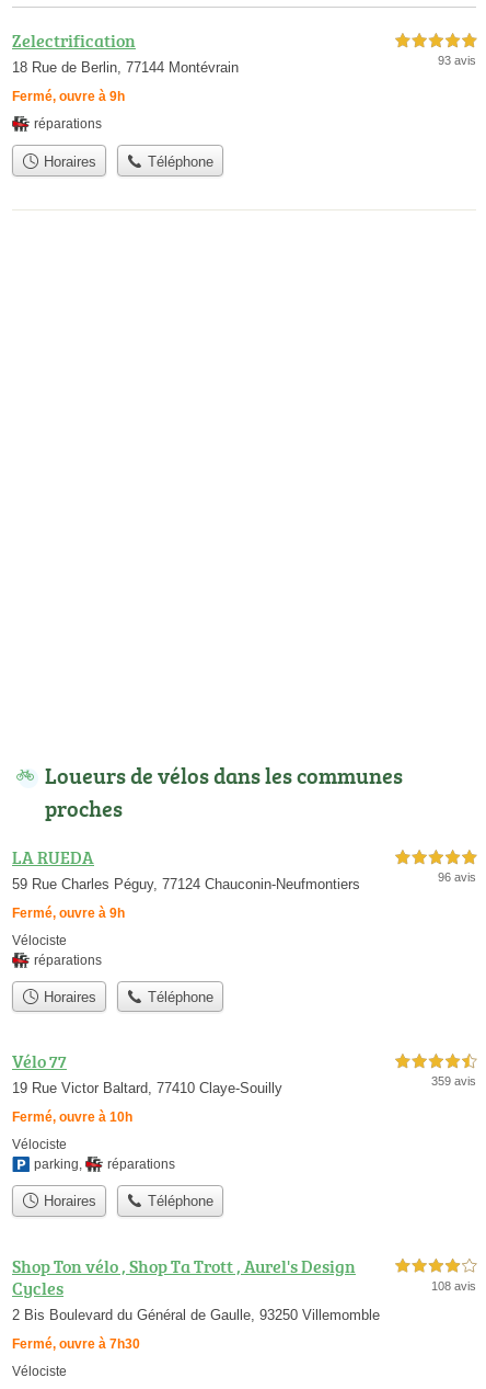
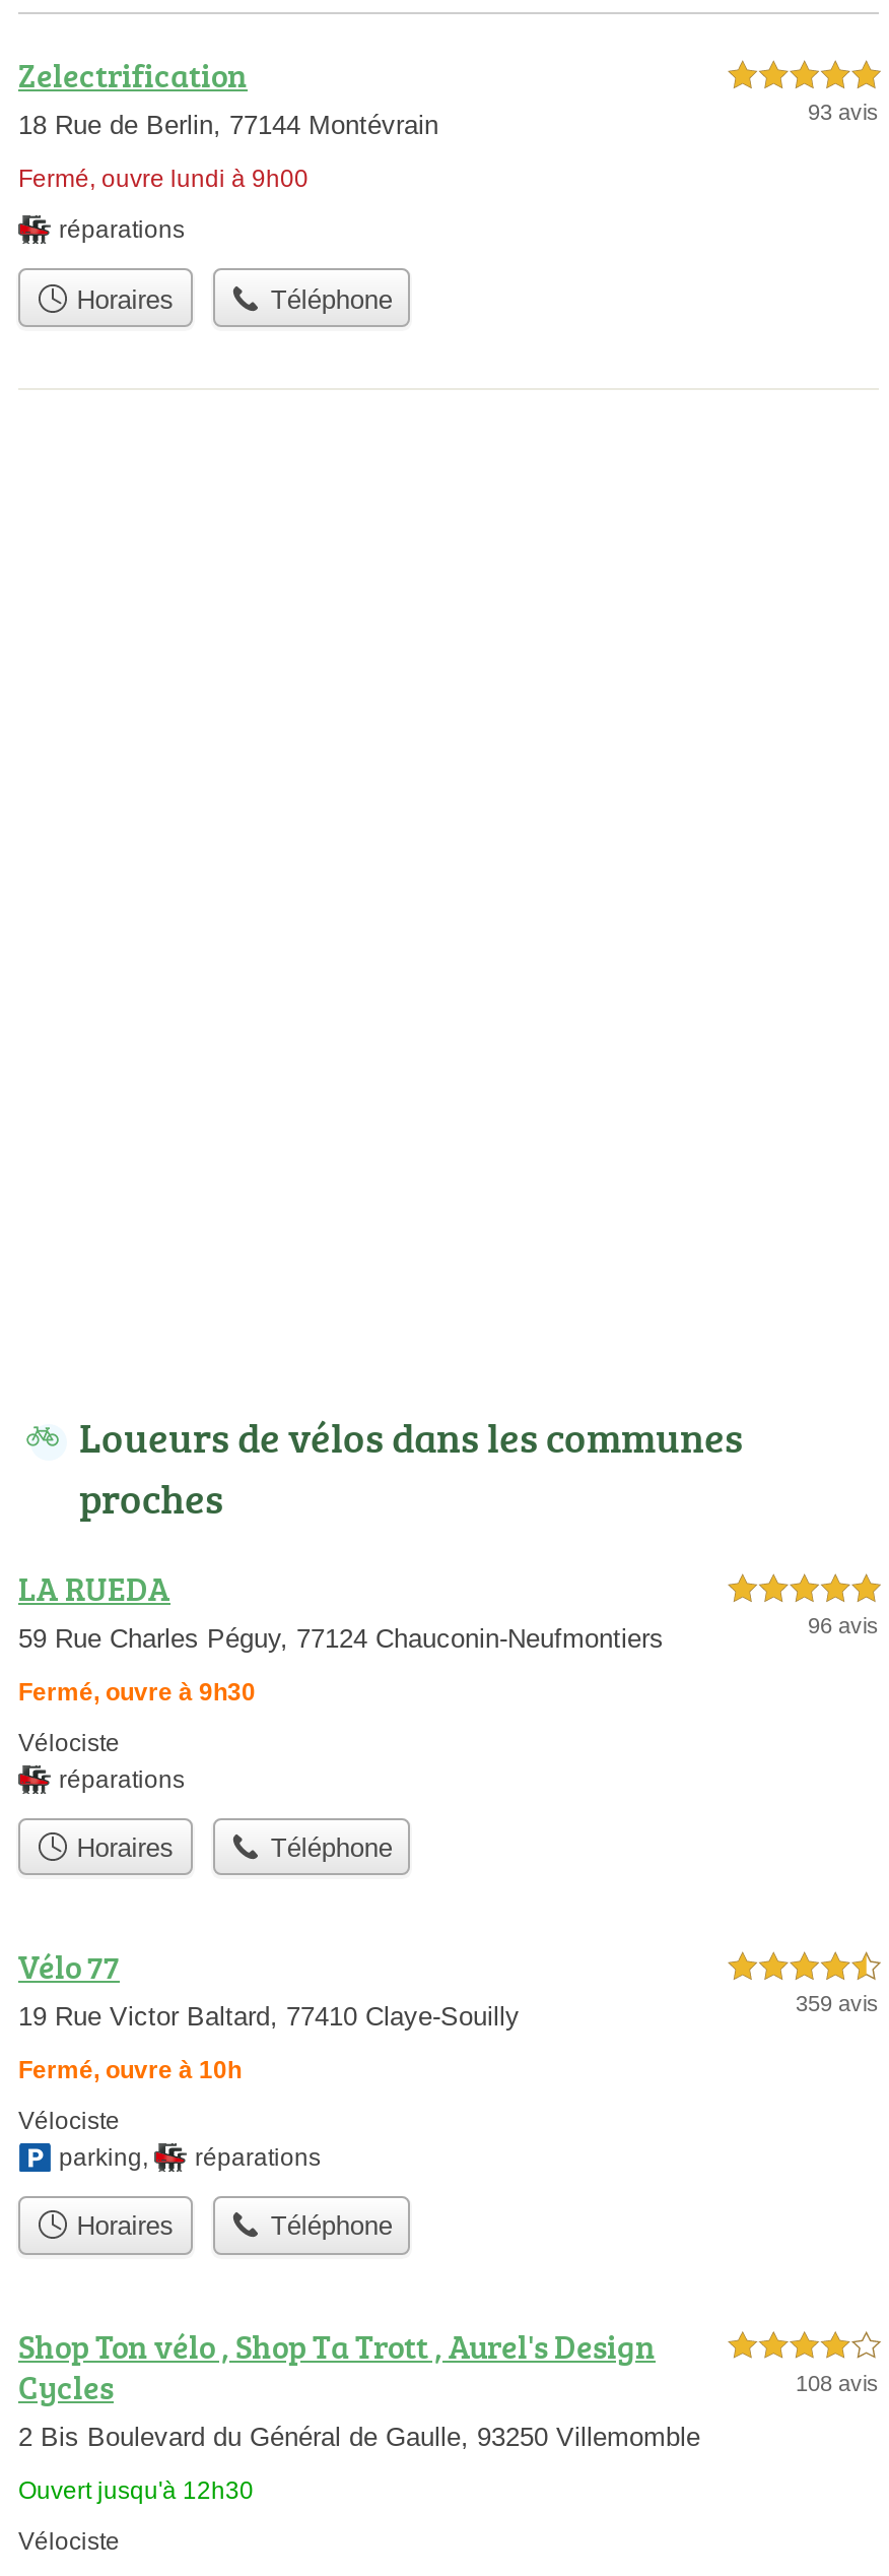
- Fermé, ouvre à 9h
+ Fermé, ouvre lundi à 9h00

- Fermé, ouvre à 9h
+ Fermé, ouvre à 9h30

- Fermé, ouvre à 7h30
+ Ouvert jusqu'à 12h30
